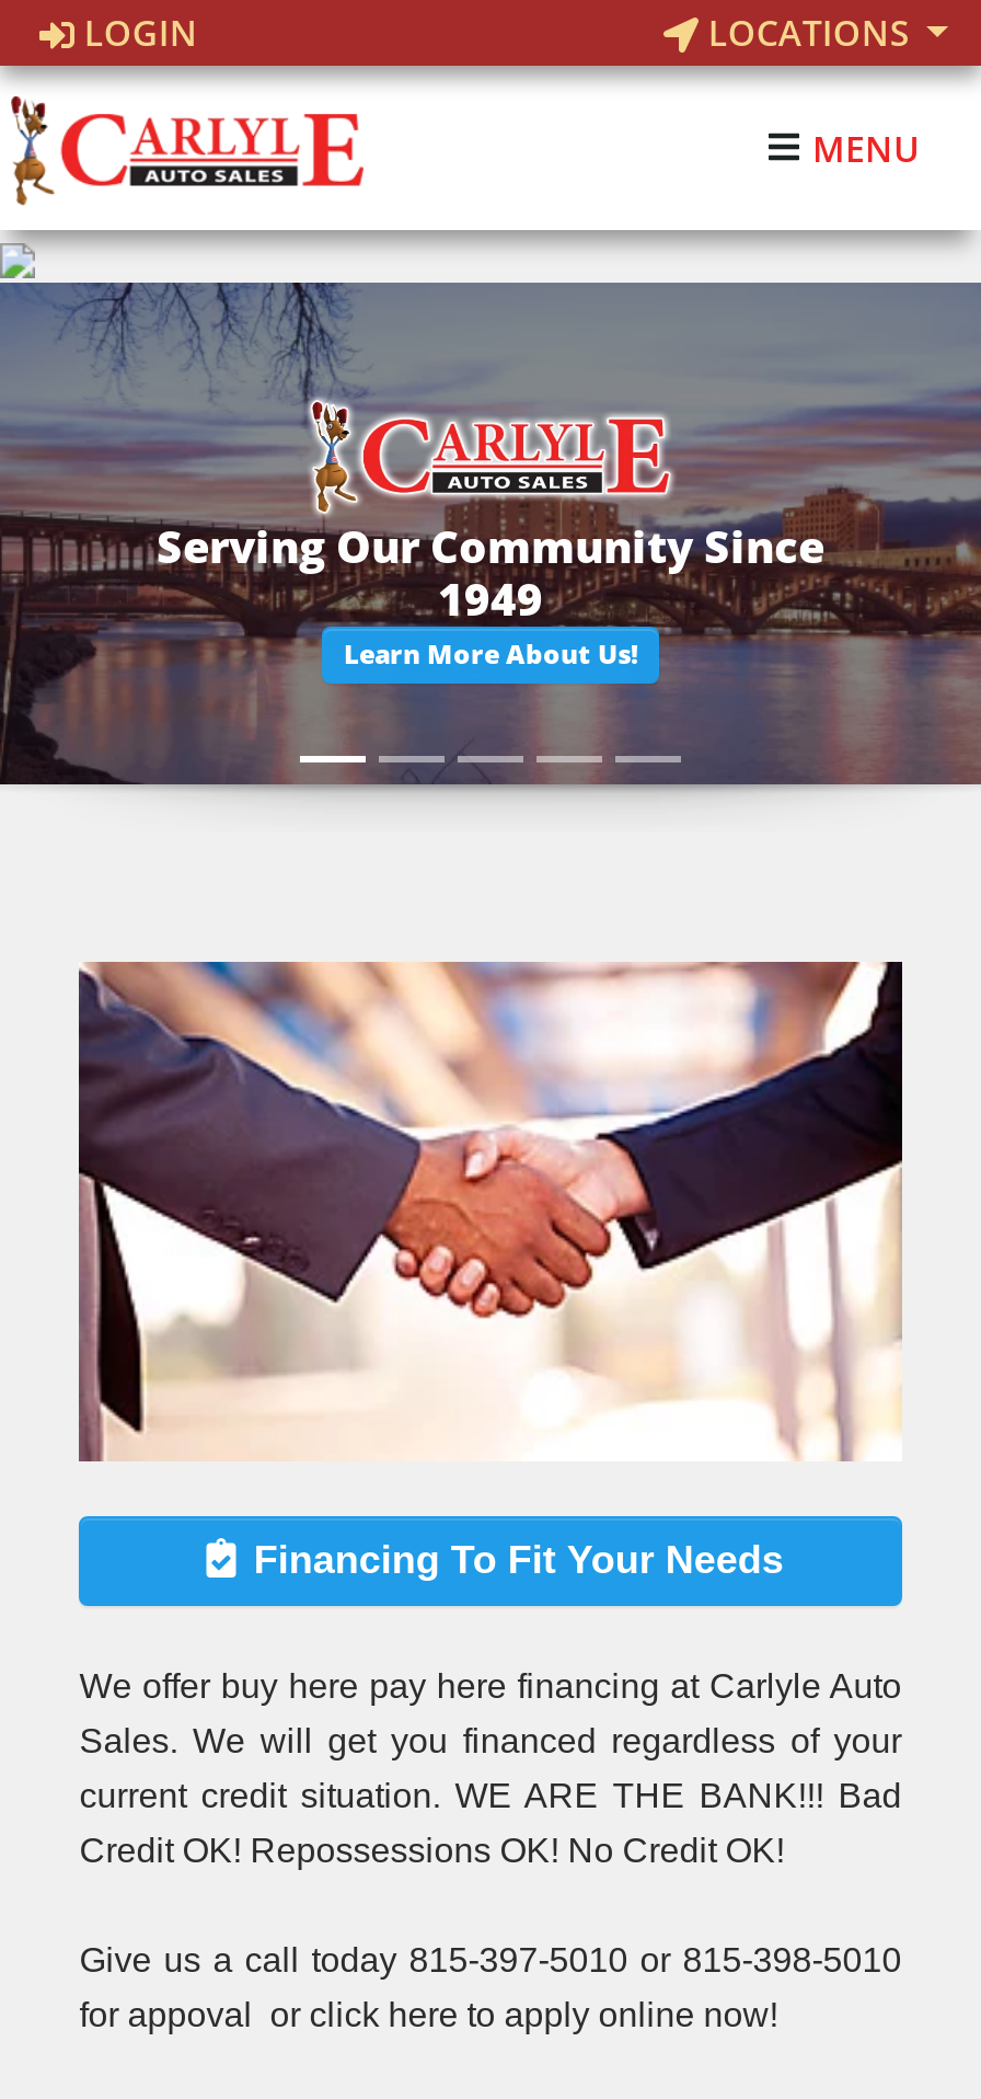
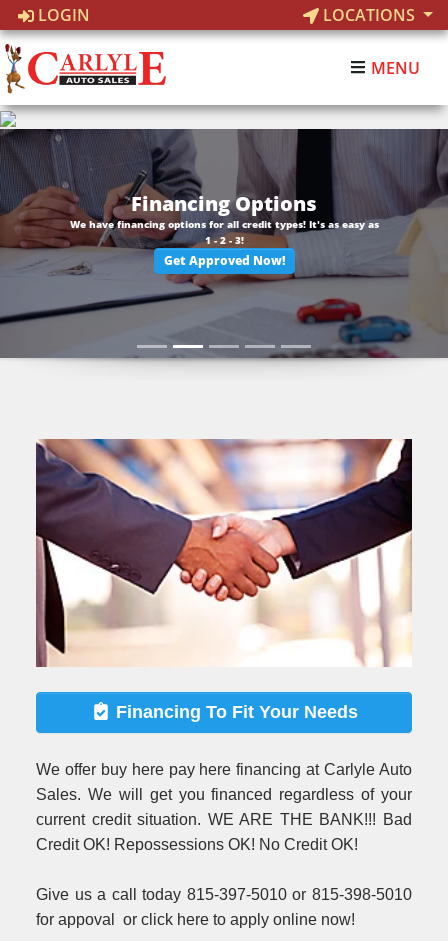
+ Financing Options
+ We have financing options for all credit types! It's as easy as
+ 1 - 2 - 3!
+ Get Approved Now!

- [image]
+ [image]
